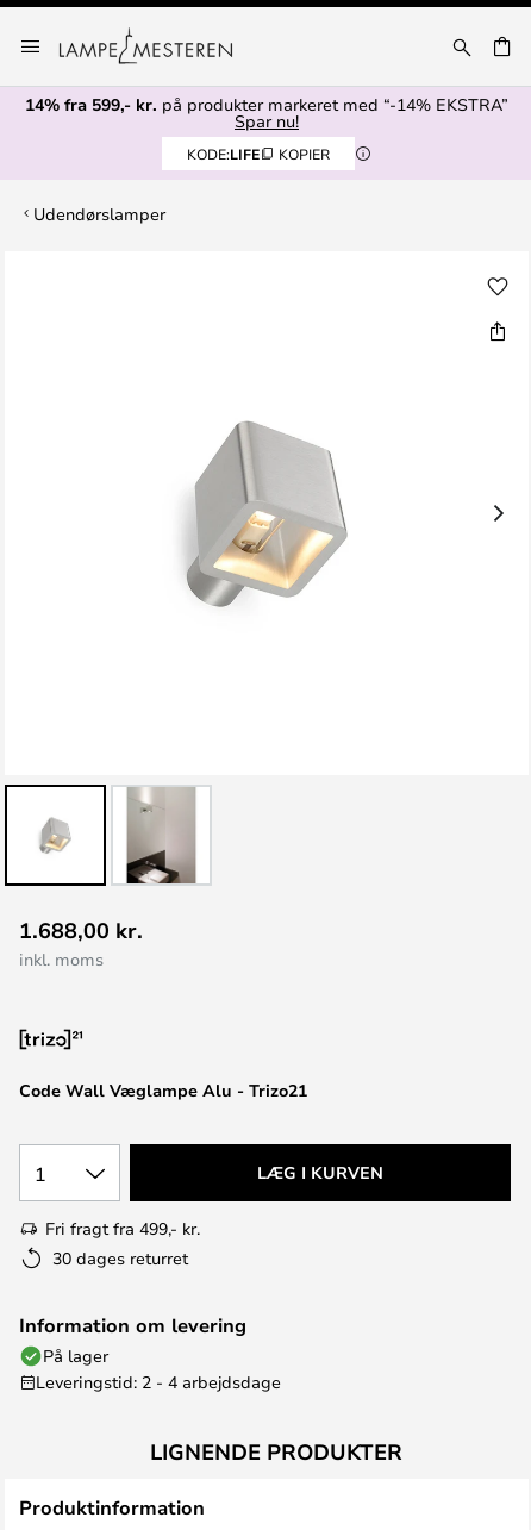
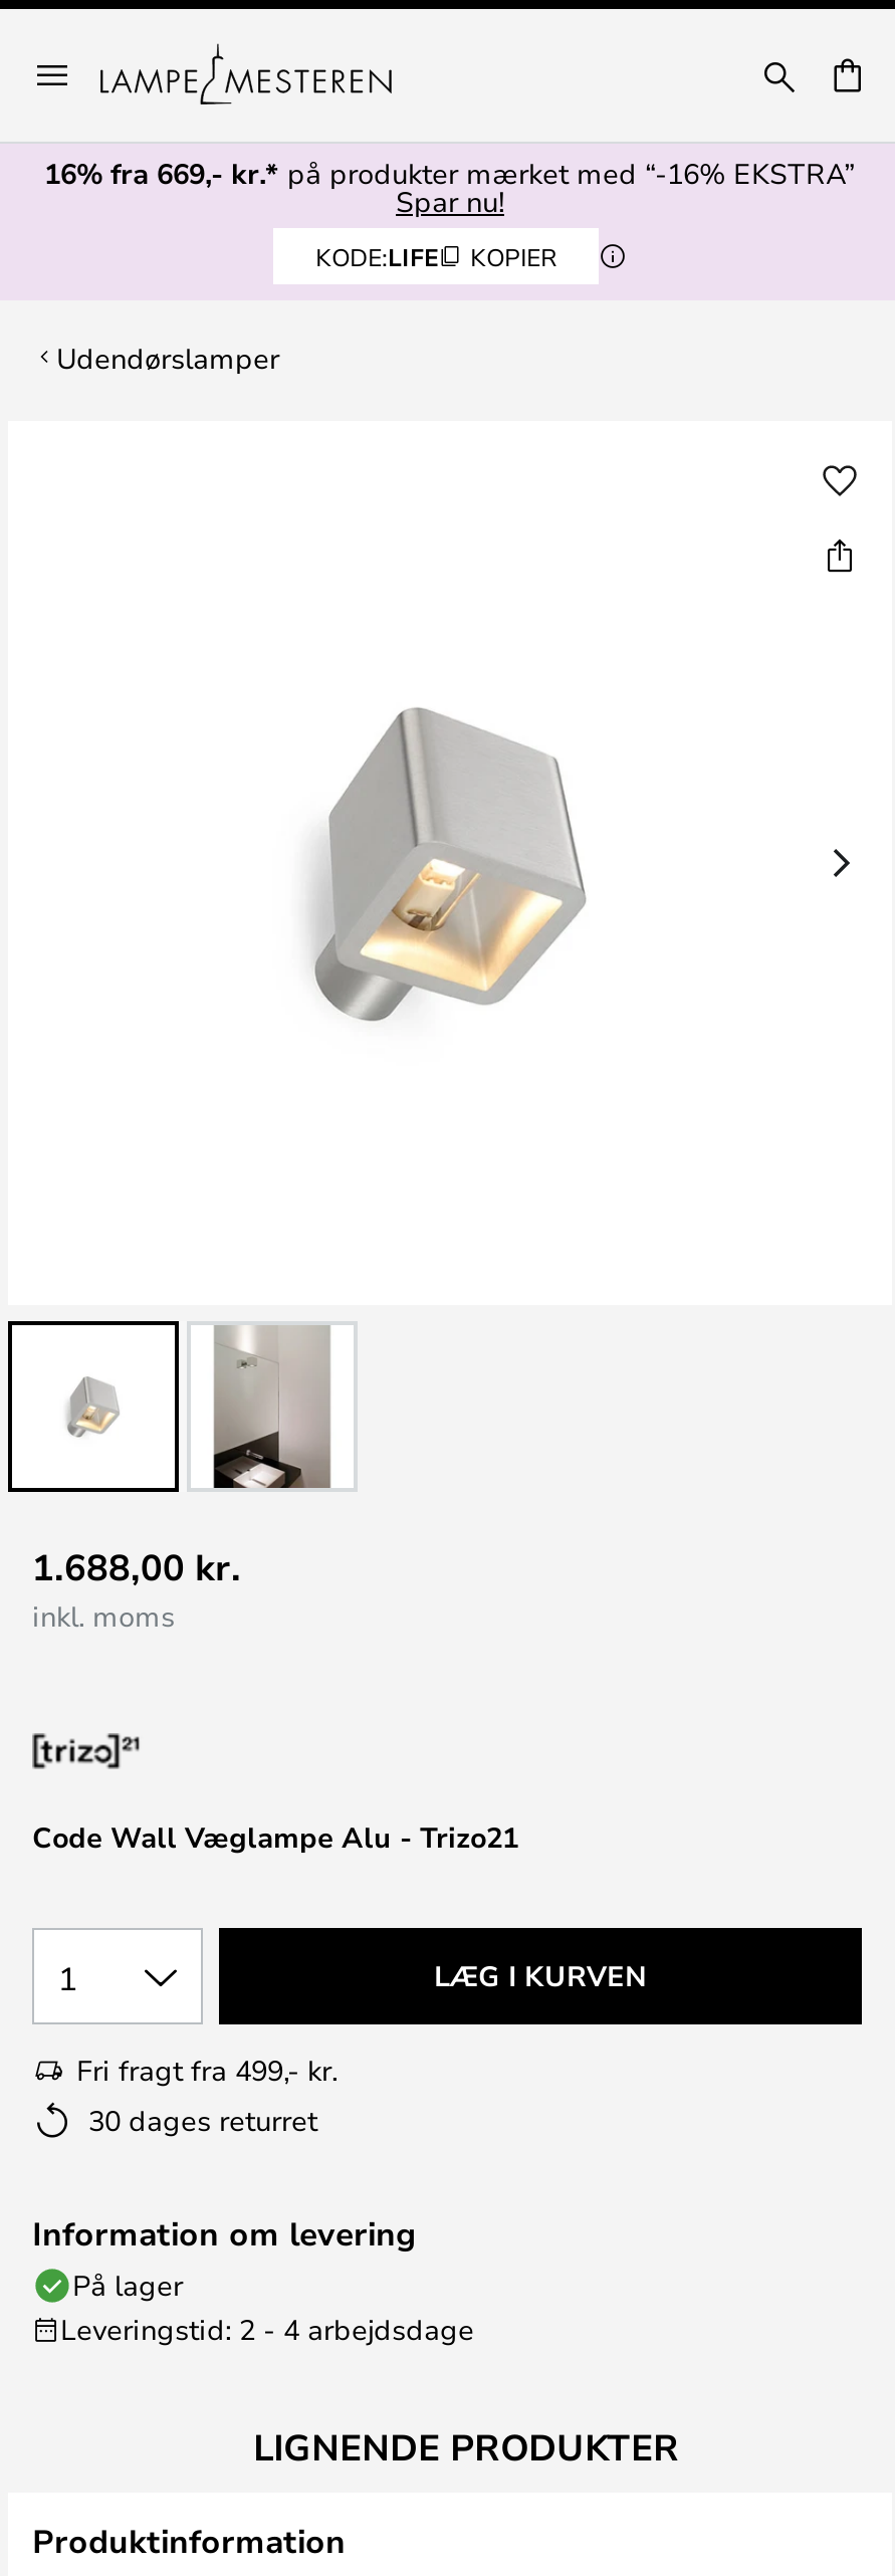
- 14% fra 599,- kr. på produkter markeret med “-14% EKSTRA”
+ 16% fra 669,- kr.* på produkter mærket med “-16% EKSTRA”
